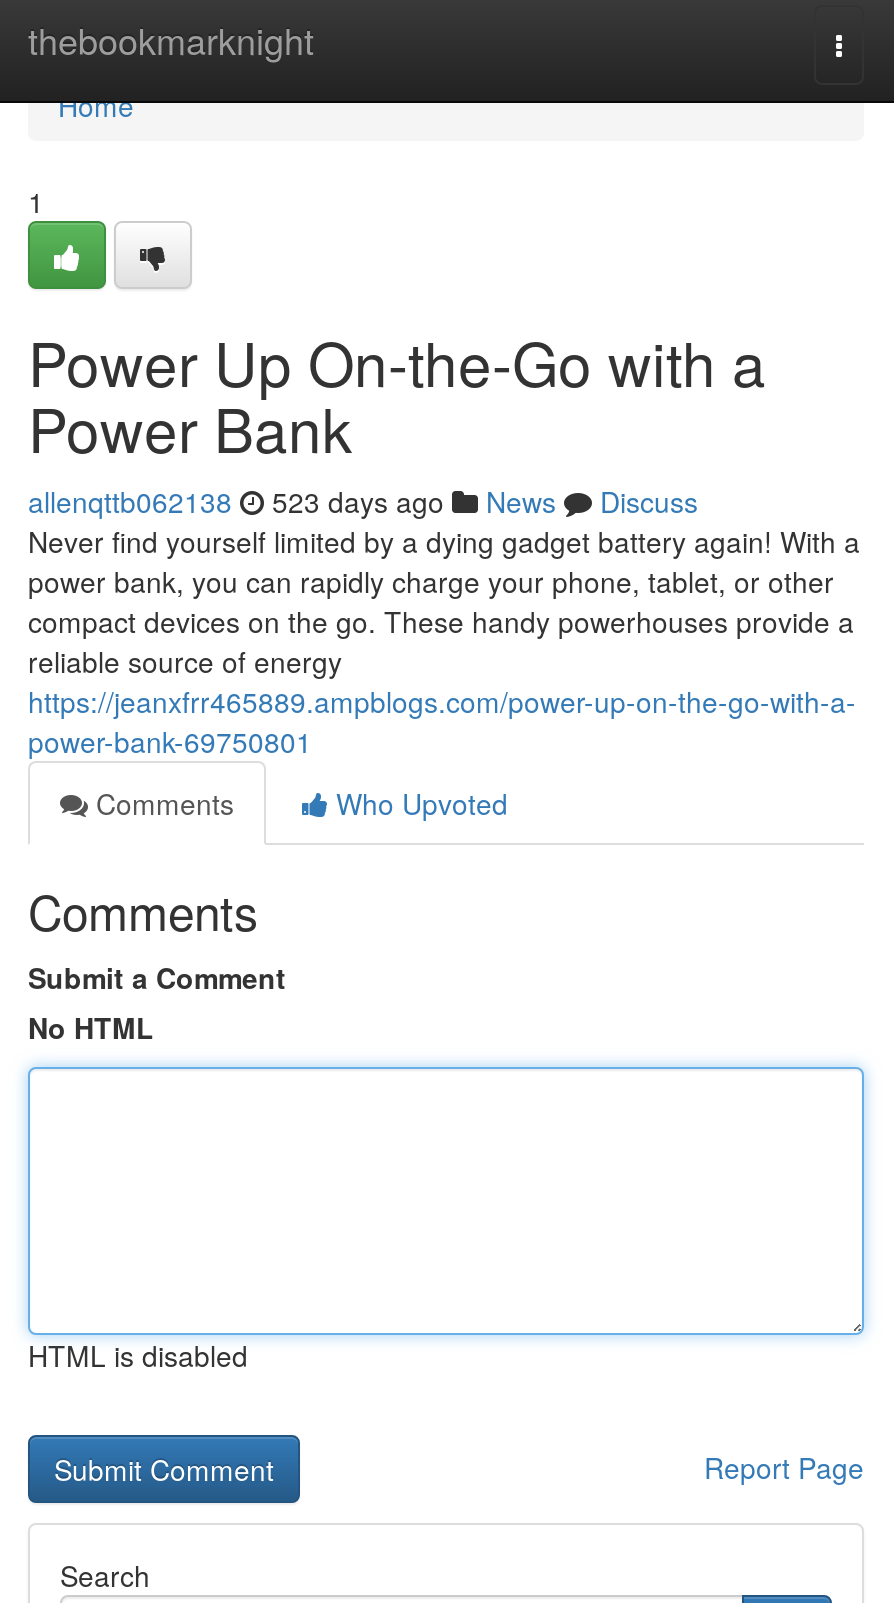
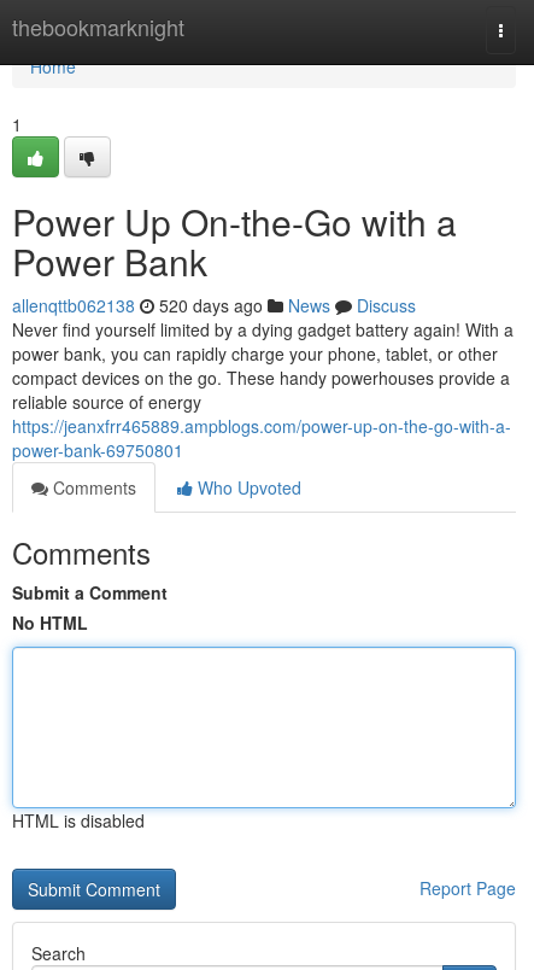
- allenqttb062138 523 days ago News Discuss
+ allenqttb062138 520 days ago News Discuss
